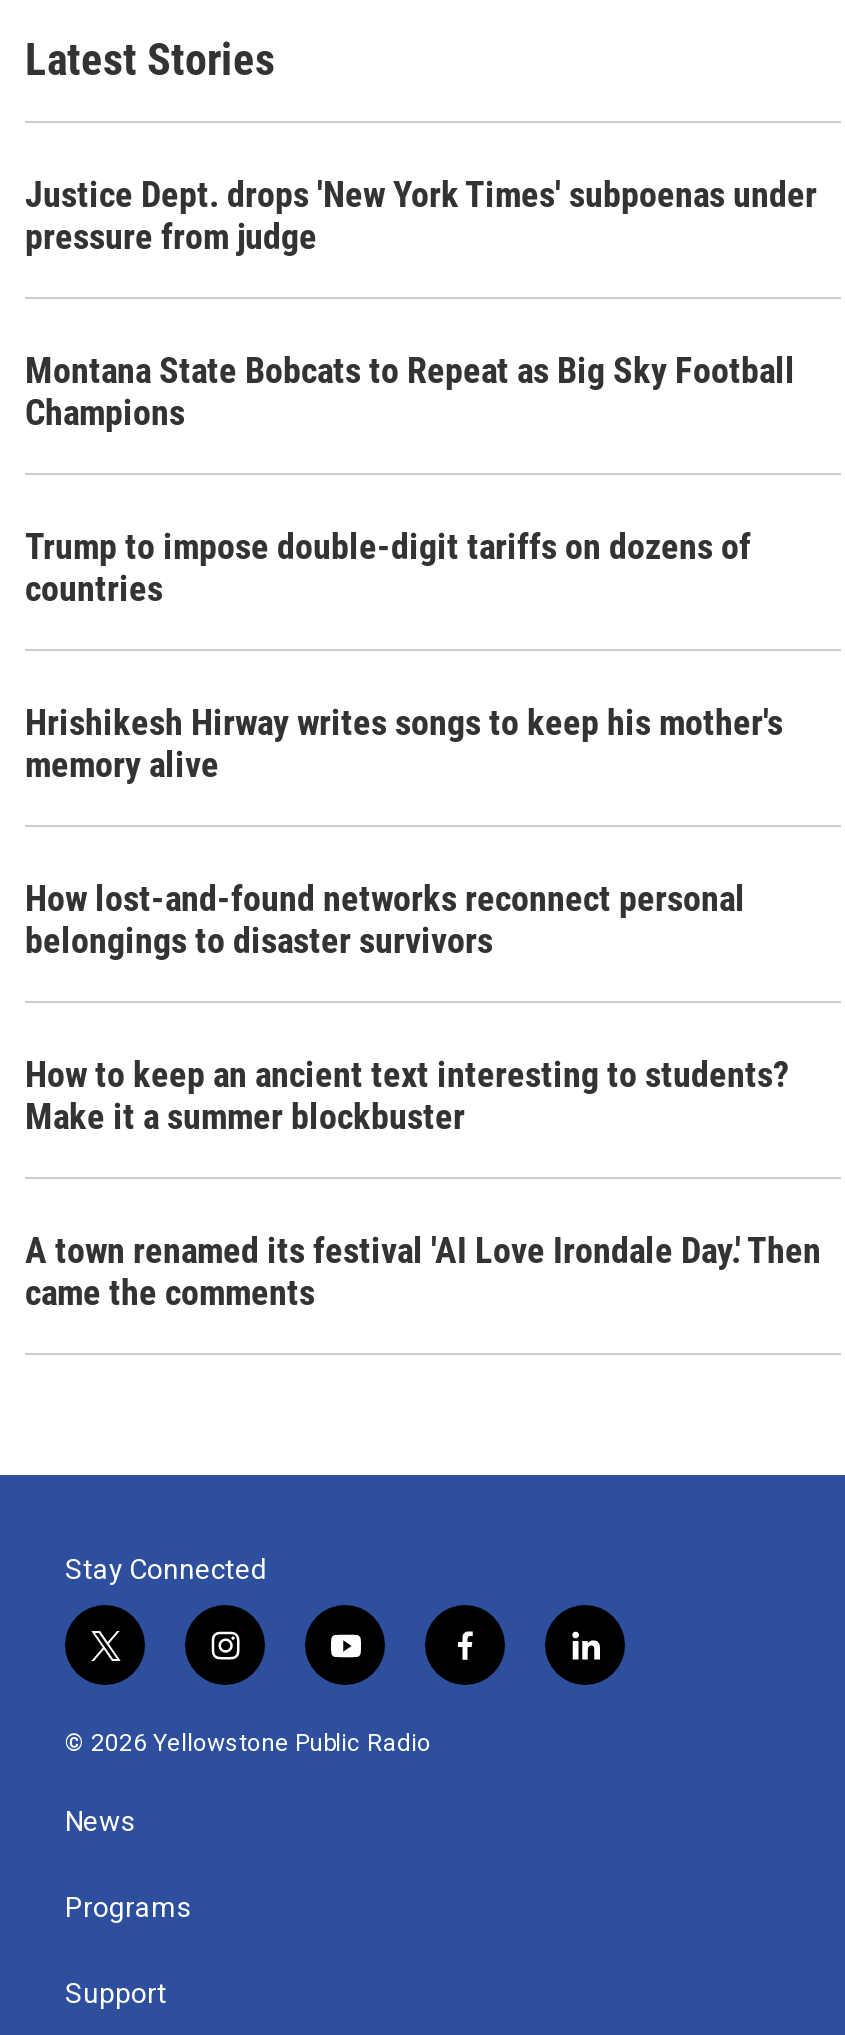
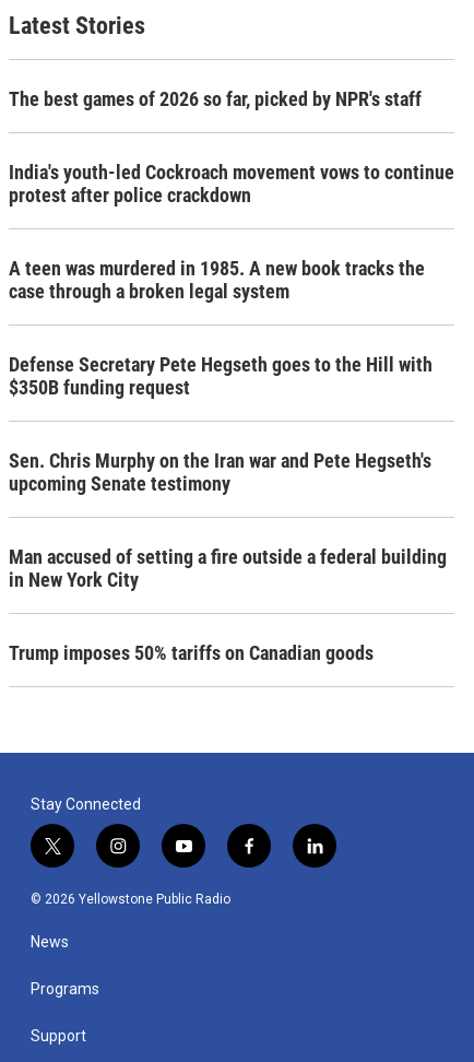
- Justice Dept. drops 'New York Times' subpoenas under
- pressure from judge
+ The best games of 2026 so far, picked by NPR's staff

- Montana State Bobcats to Repeat as Big Sky Football
- Champions
+ India's youth-led Cockroach movement vows to continue
+ protest after police crackdown

- Trump to impose double-digit tariffs on dozens of
- countries
+ A teen was murdered in 1985. A new book tracks the
+ case through a broken legal system

- Hrishikesh Hirway writes songs to keep his mother's
- memory alive
+ Defense Secretary Pete Hegseth goes to the Hill with
+ $350B funding request

- How lost-and-found networks reconnect personal
- belongings to disaster survivors
+ Sen. Chris Murphy on the Iran war and Pete Hegseth's
+ upcoming Senate testimony

- How to keep an ancient text interesting to students?
- Make it a summer blockbuster
+ Man accused of setting a fire outside a federal building
+ in New York City

- A town renamed its festival 'AI Love Irondale Day.' Then
- came the comments
+ Trump imposes 50% tariffs on Canadian goods
